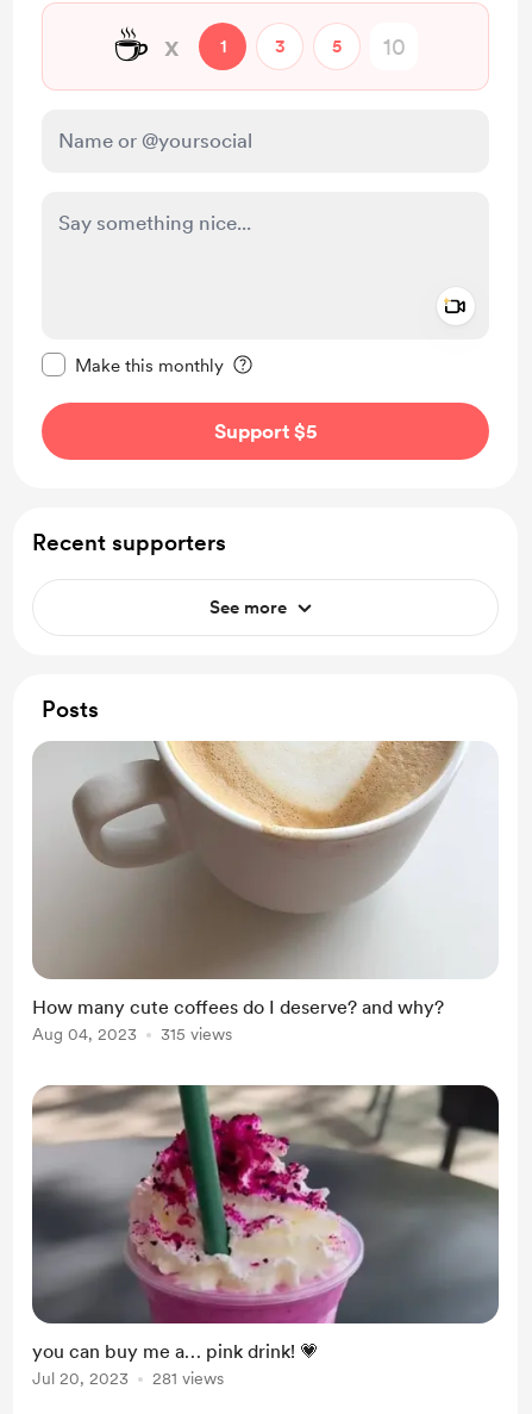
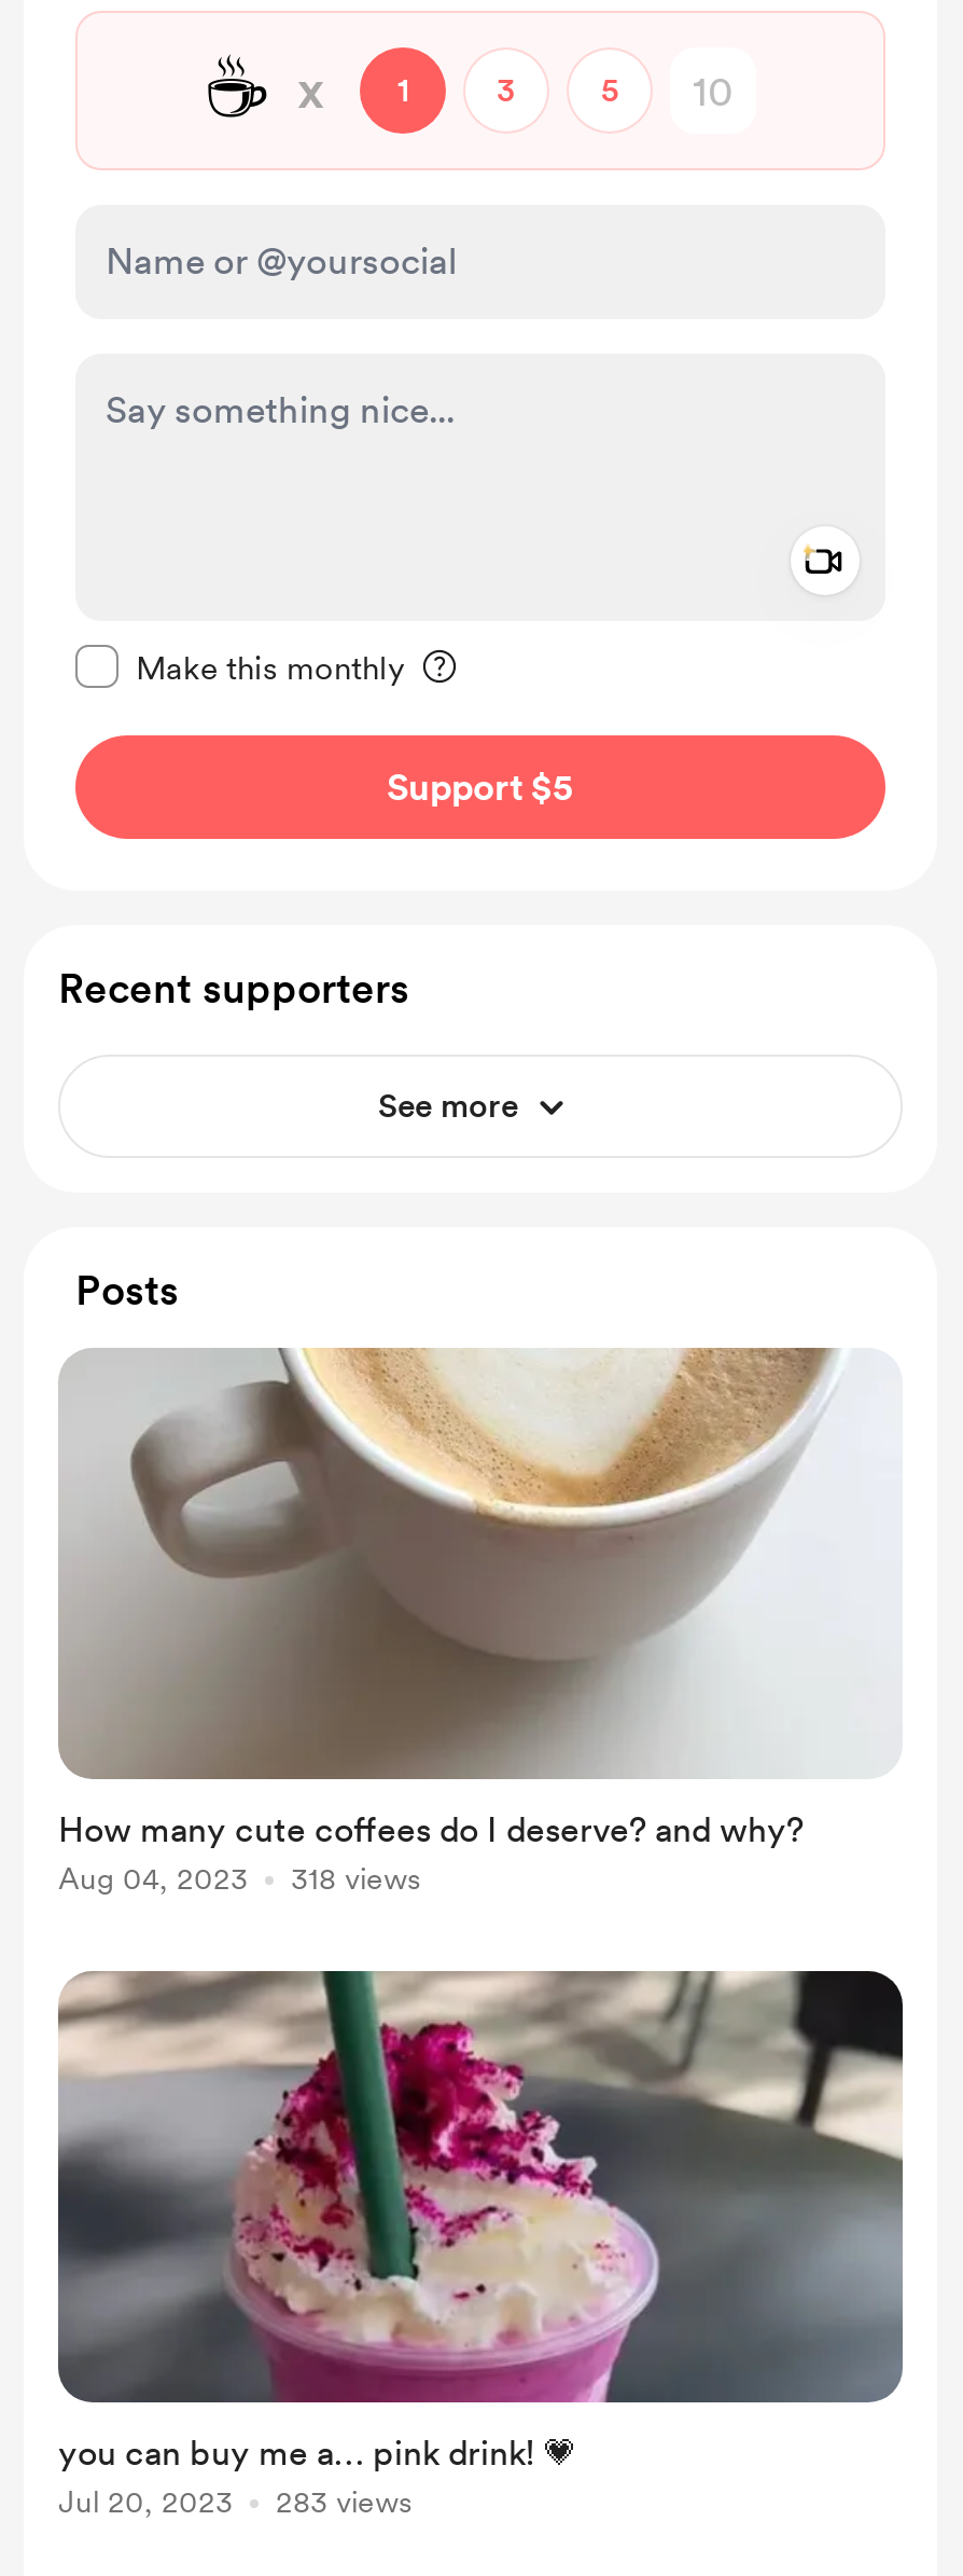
- Aug 04, 2023 315 views
+ Aug 04, 2023 318 views

- Jul 20, 2023 281 views
+ Jul 20, 2023 283 views
